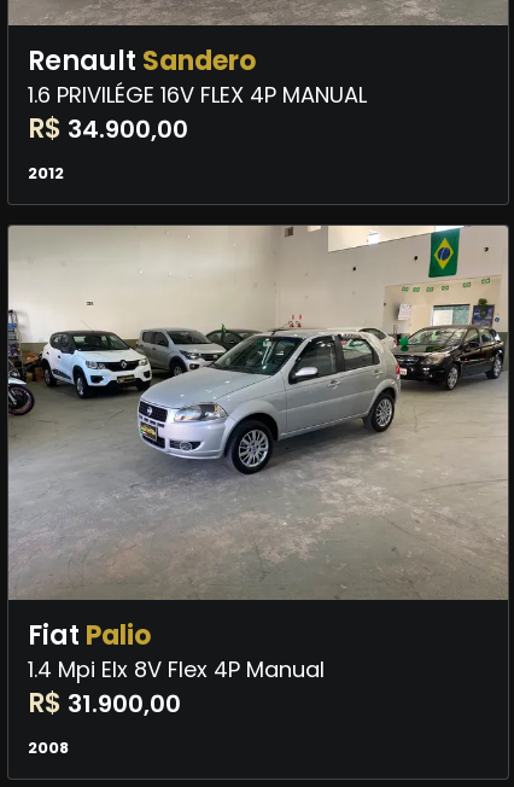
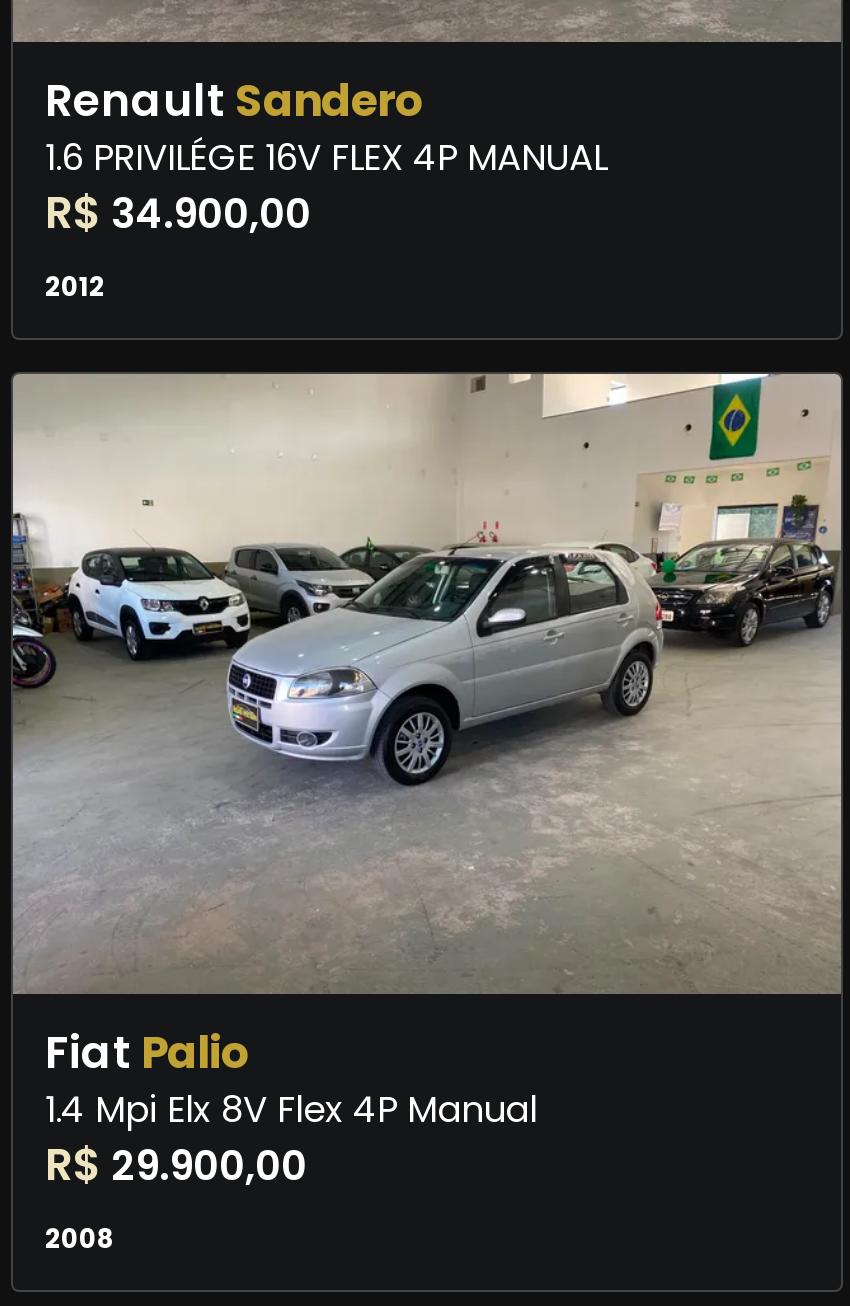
- R$ 31.900,00
+ R$ 29.900,00
